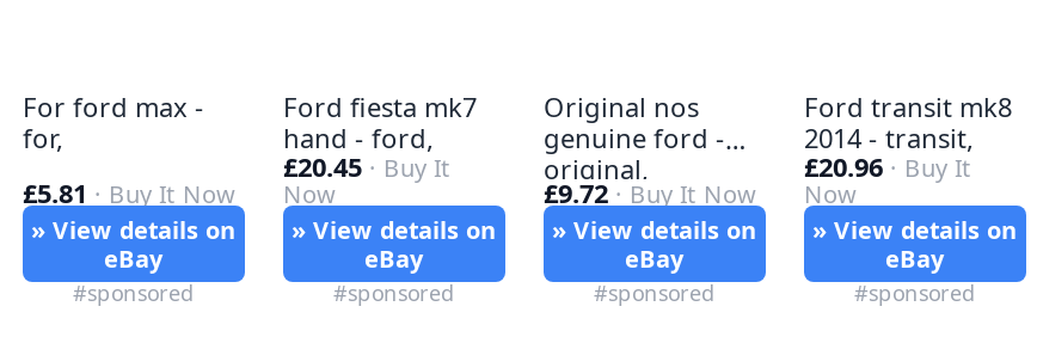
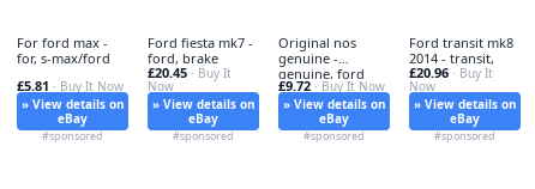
- Ford fiesta mk7
- hand - ford,
+ Ford fiesta mk7 -
+ ford, brake

- for,
+ for, s-max/ford

- genuine ford -
- original,
+ genuine -
+ genuine, ford
